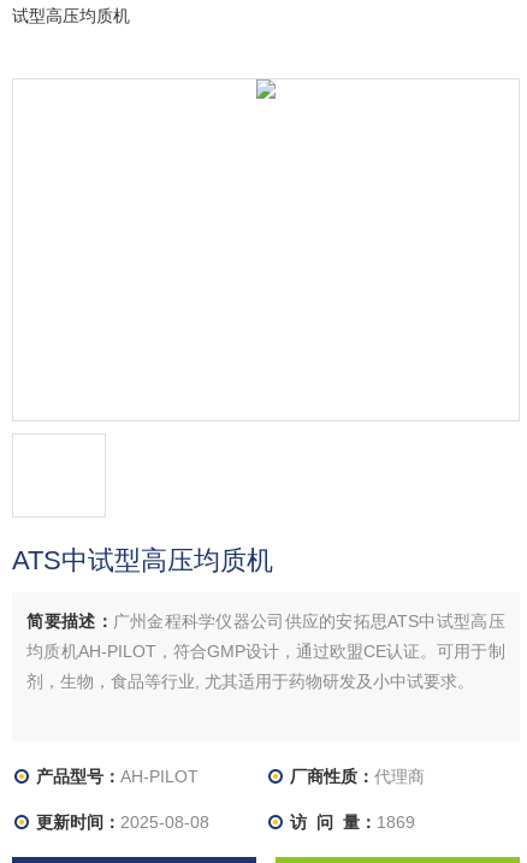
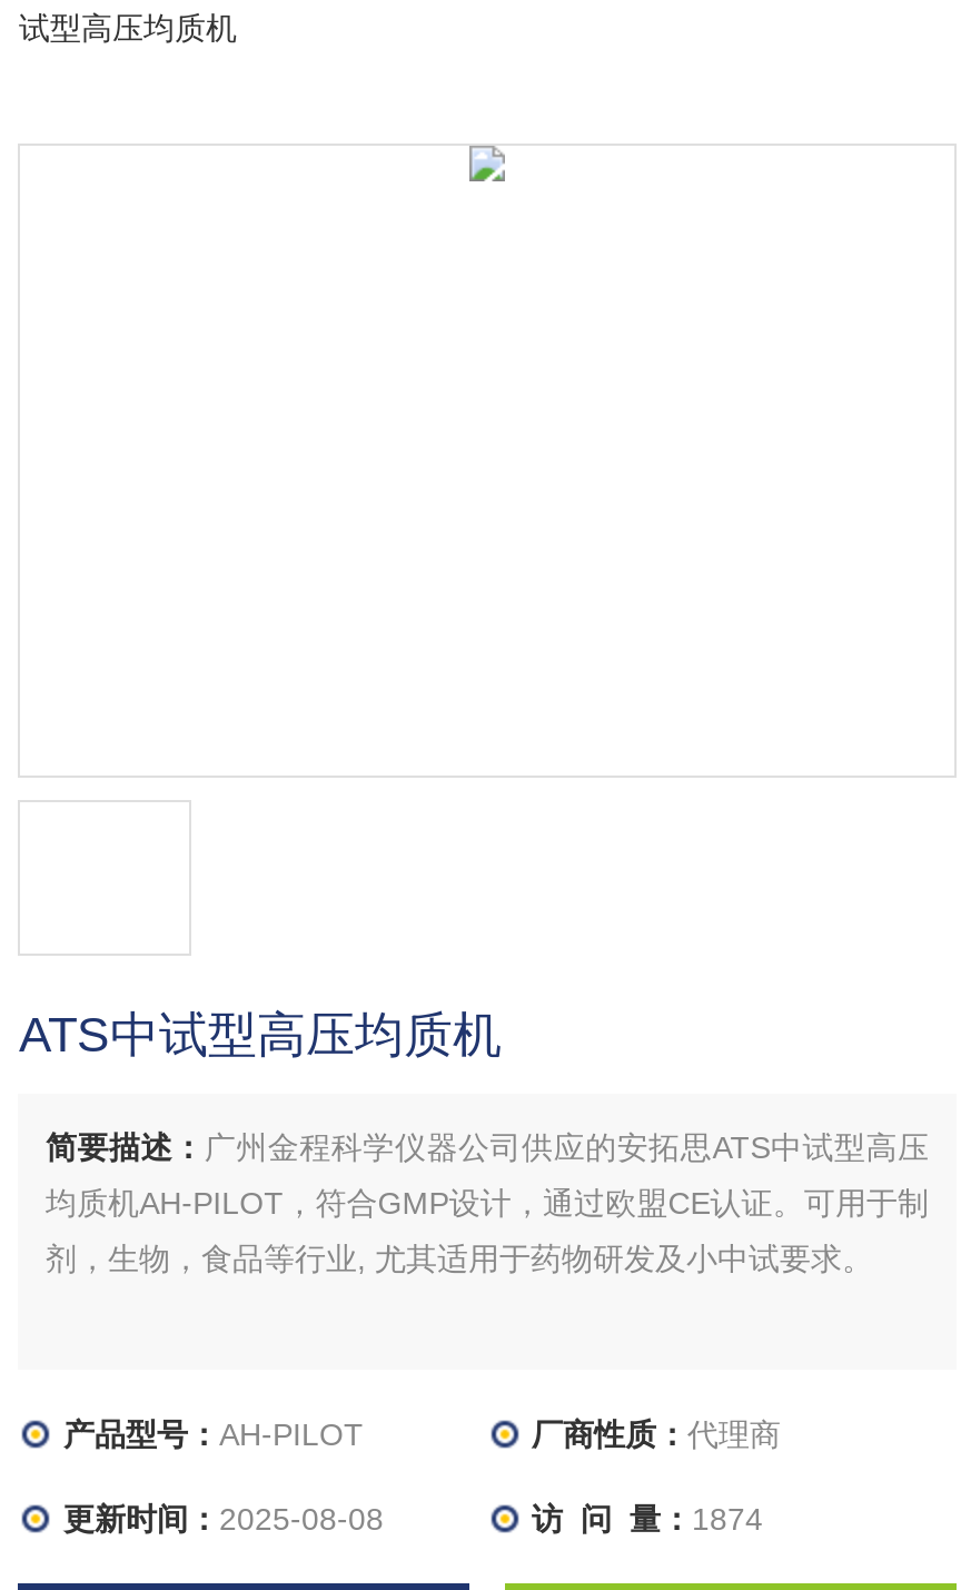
- 访 问 量：1869
+ 访 问 量：1874
